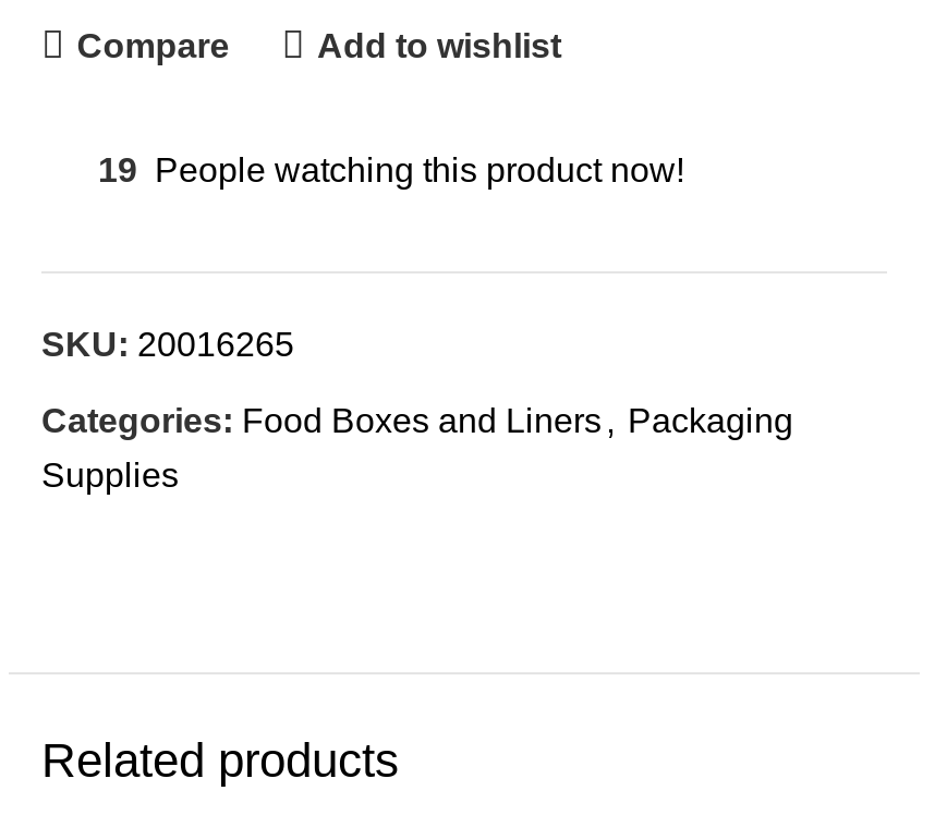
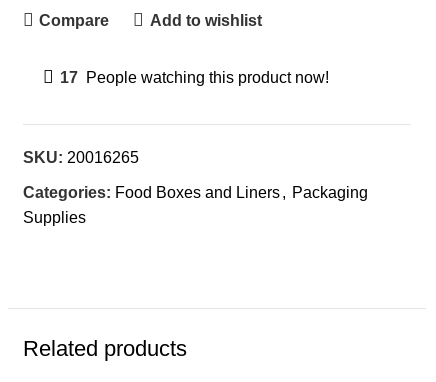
- 19 People watching this product now!
+ 17 People watching this product now!
